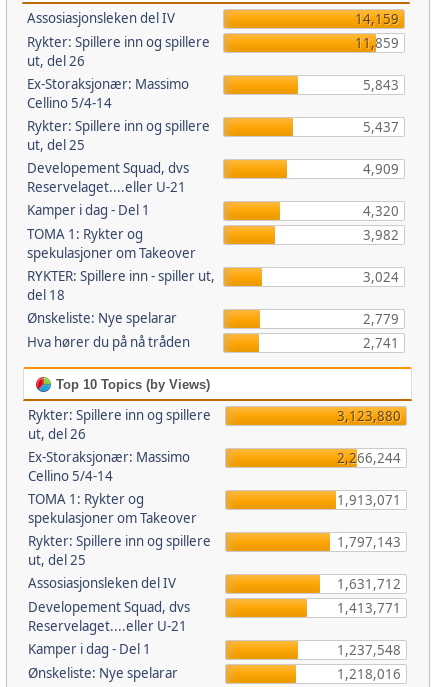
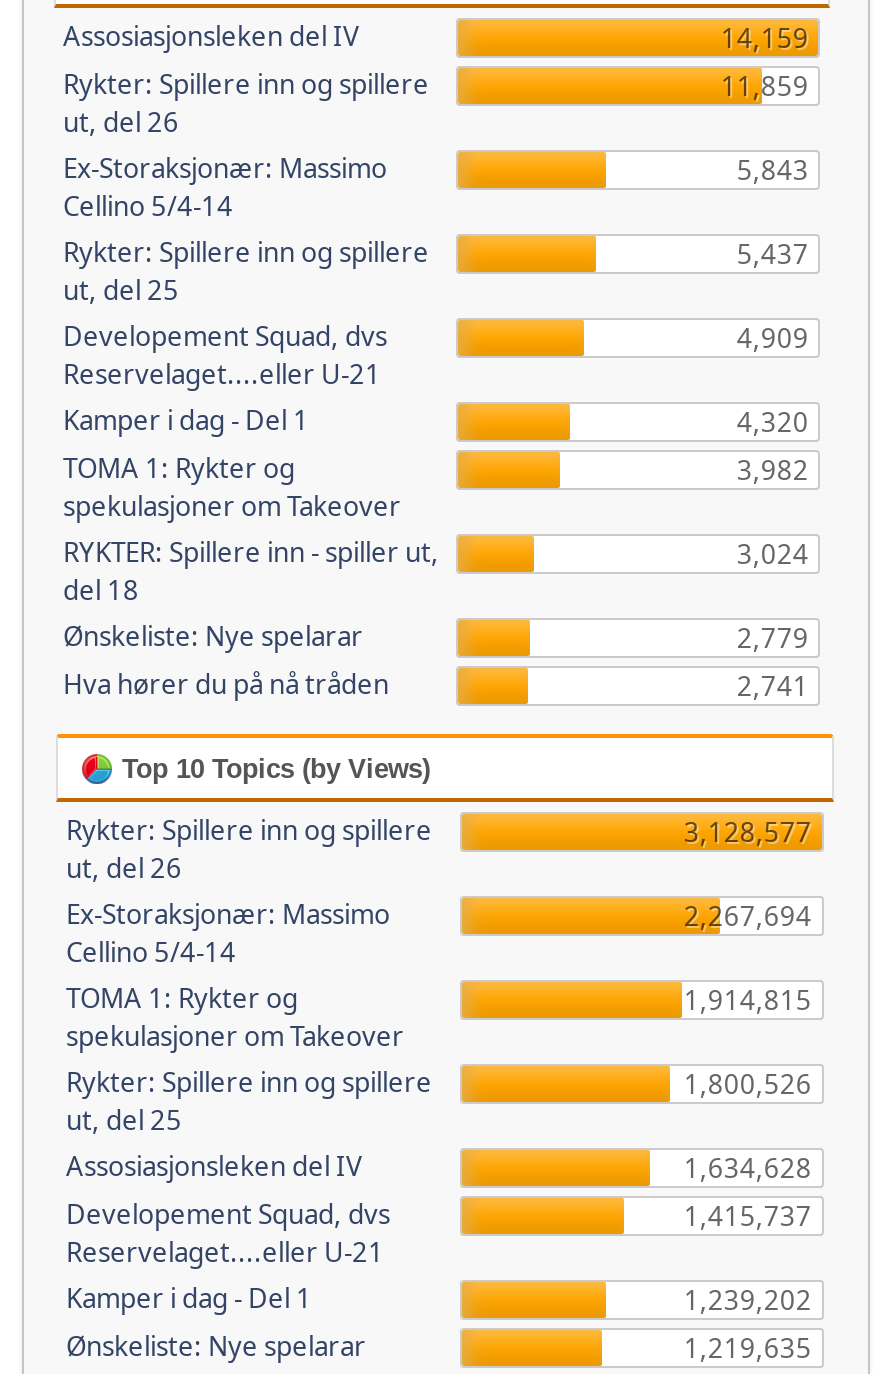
- 3,123,880
+ 3,128,577

- 2,266,244
+ 2,267,694

- 1,913,071
+ 1,914,815

- 1,797,143
+ 1,800,526

- 1,631,712
+ 1,634,628

- 1,413,771
+ 1,415,737

- 1,237,548
+ 1,239,202

- 1,218,016
+ 1,219,635
